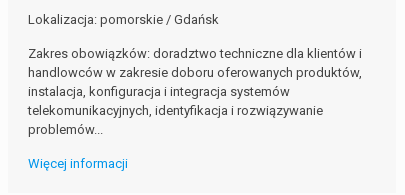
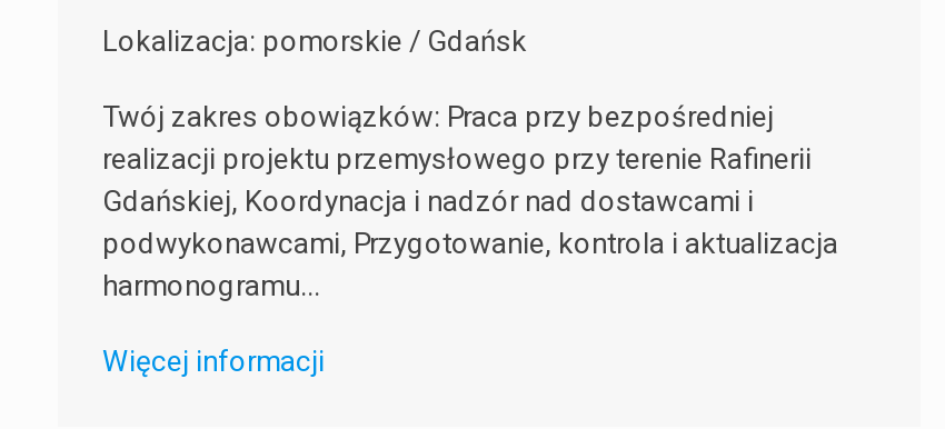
- Zakres obowiązków: doradztwo techniczne dla klientów i
- handlowców w zakresie doboru oferowanych produktów,
- instalacja, konfiguracja i integracja systemów
- telekomunikacyjnych, identyfikacja i rozwiązywanie
- problemów...
+ Twój zakres obowiązków: Praca przy bezpośredniej
+ realizacji projektu przemysłowego przy terenie Rafinerii
+ Gdańskiej, Koordynacja i nadzór nad dostawcami i
+ podwykonawcami, Przygotowanie, kontrola i aktualizacja
+ harmonogramu...
